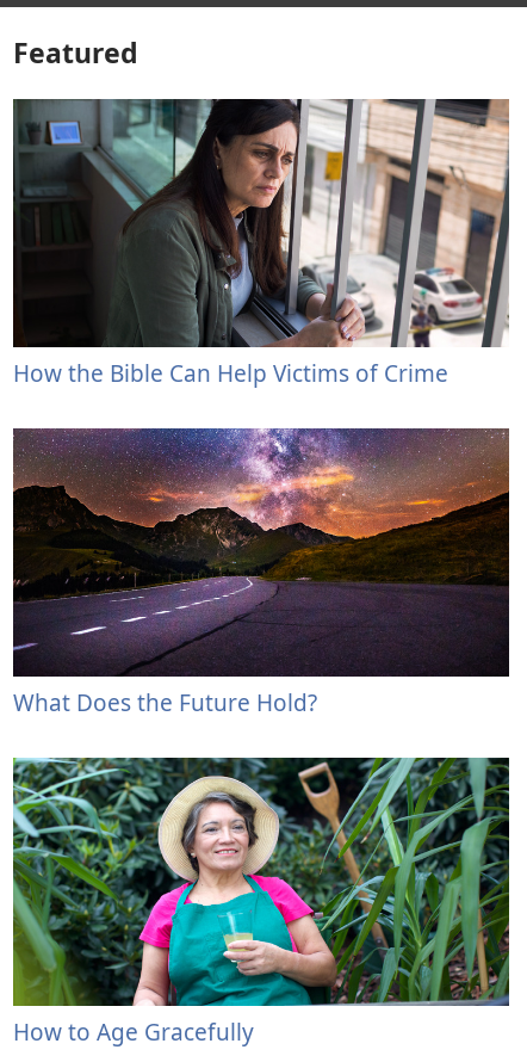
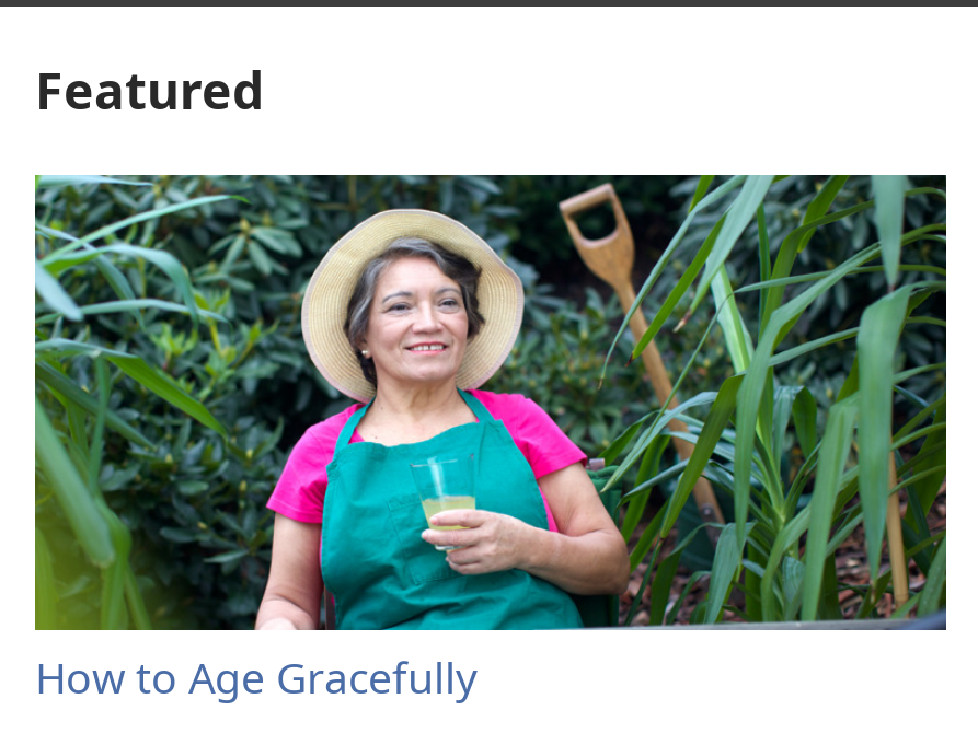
- [image]
- How the Bible Can Help Victims of Crime

- [image]
- What Does the Future Hold?
